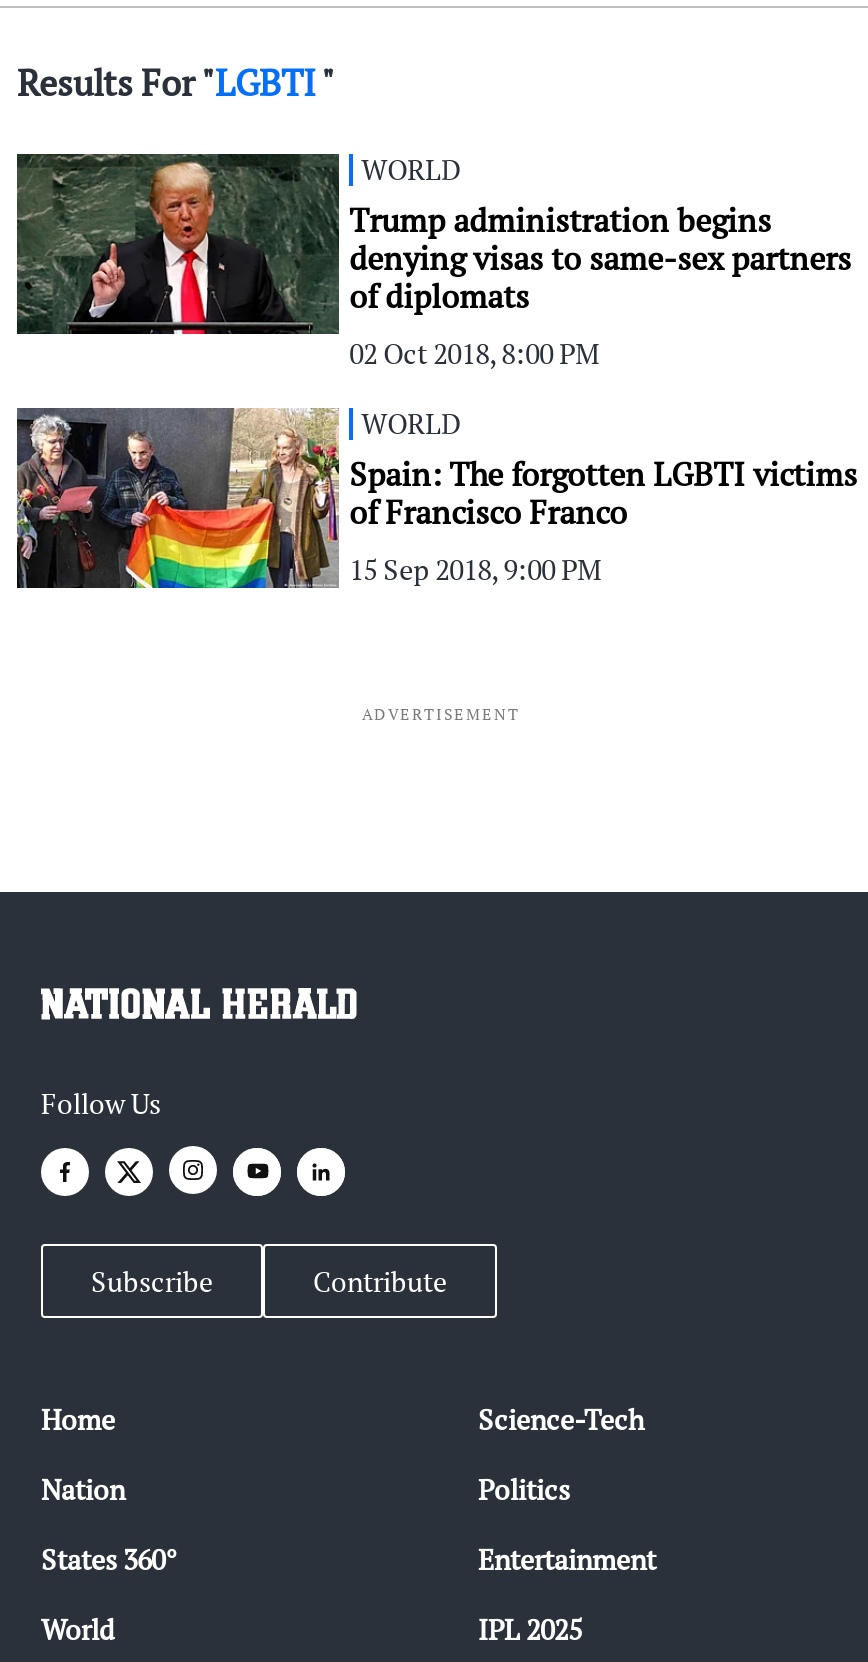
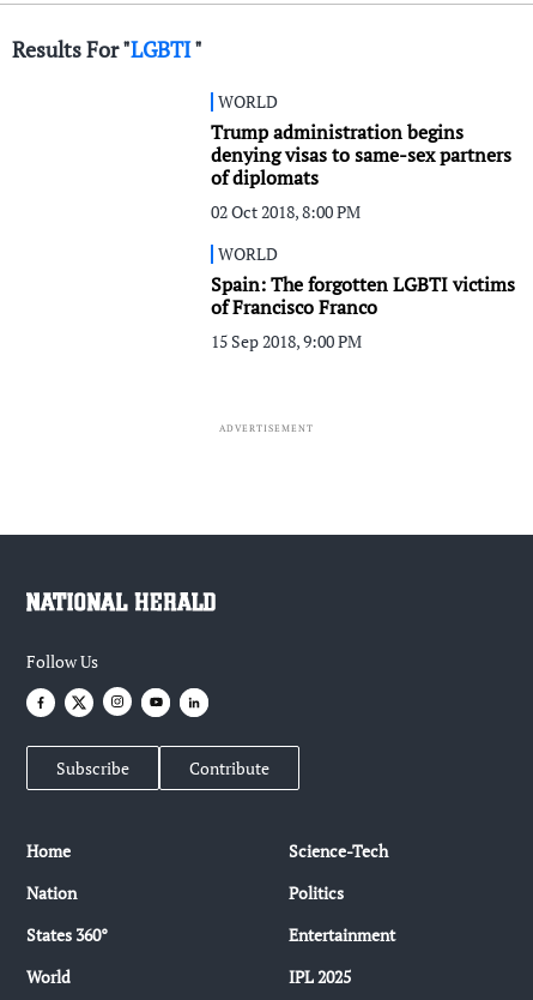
- [image]

- [image]
